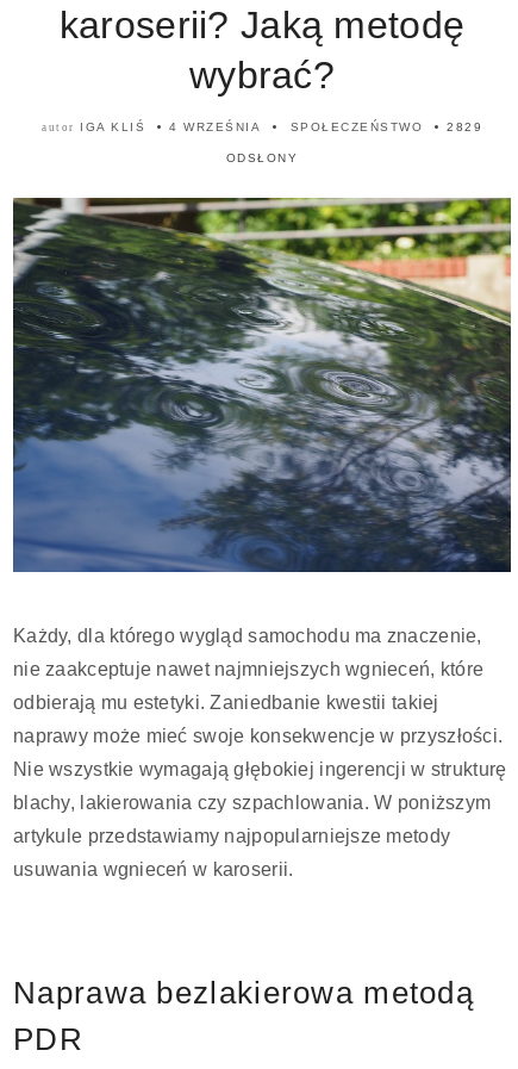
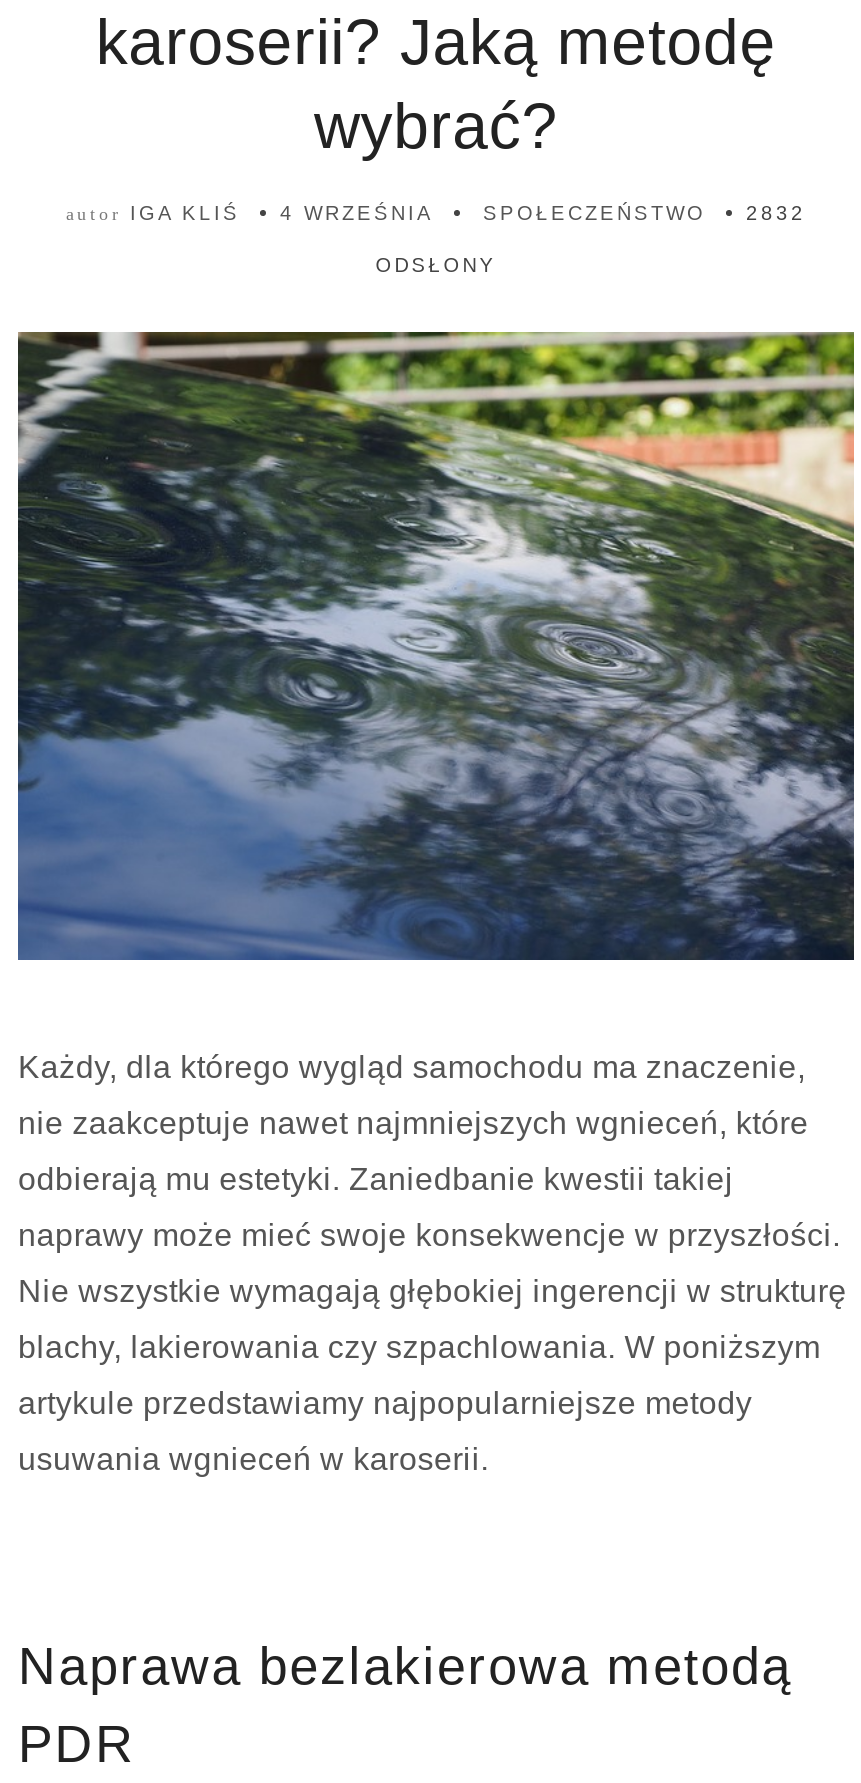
- SPOŁECZEŃSTWO 2829
+ SPOŁECZEŃSTWO 2832
